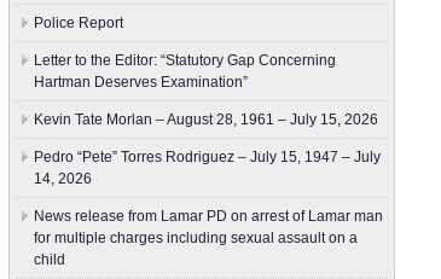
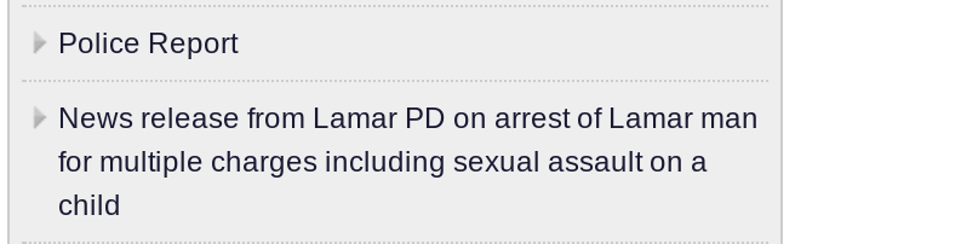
- Letter to the Editor: “Statutory Gap Concerning
- Hartman Deserves Examination”
- Kevin Tate Morlan – August 28, 1961 – July 15, 2026
- Pedro “Pete” Torres Rodriguez – July 15, 1947 – July
- 14, 2026
